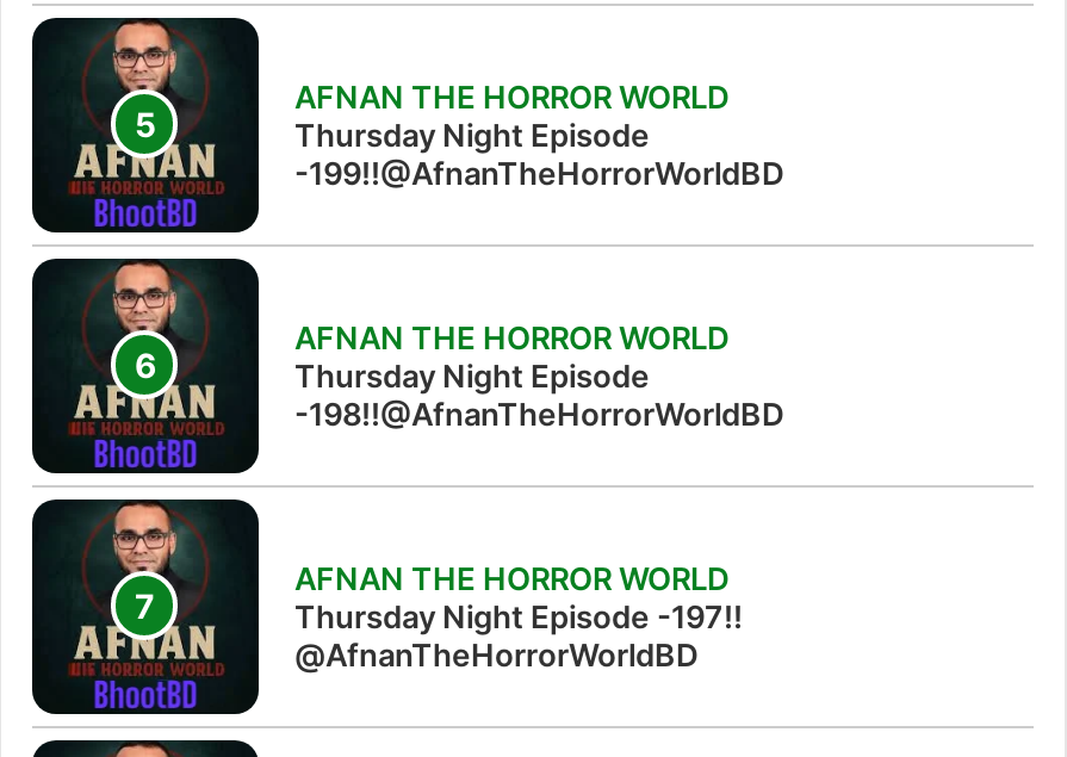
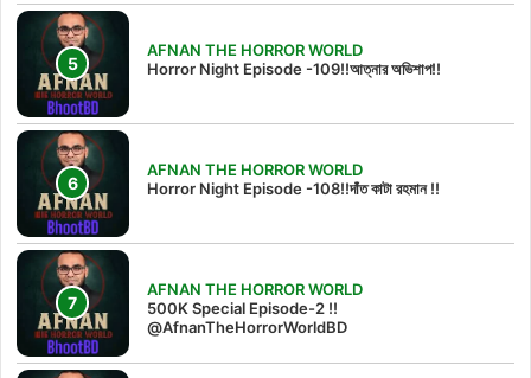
- Thursday Night Episode
- -199!!@AfnanTheHorrorWorldBD
+ Horror Night Episode -109!!আত্নার অভিশাপ!!

- Thursday Night Episode
- -198!!@AfnanTheHorrorWorldBD
+ Horror Night Episode -108!!দাঁত কাটা রহমান !!

- Thursday Night Episode -197!!
+ 500K Special Episode-2 !!
